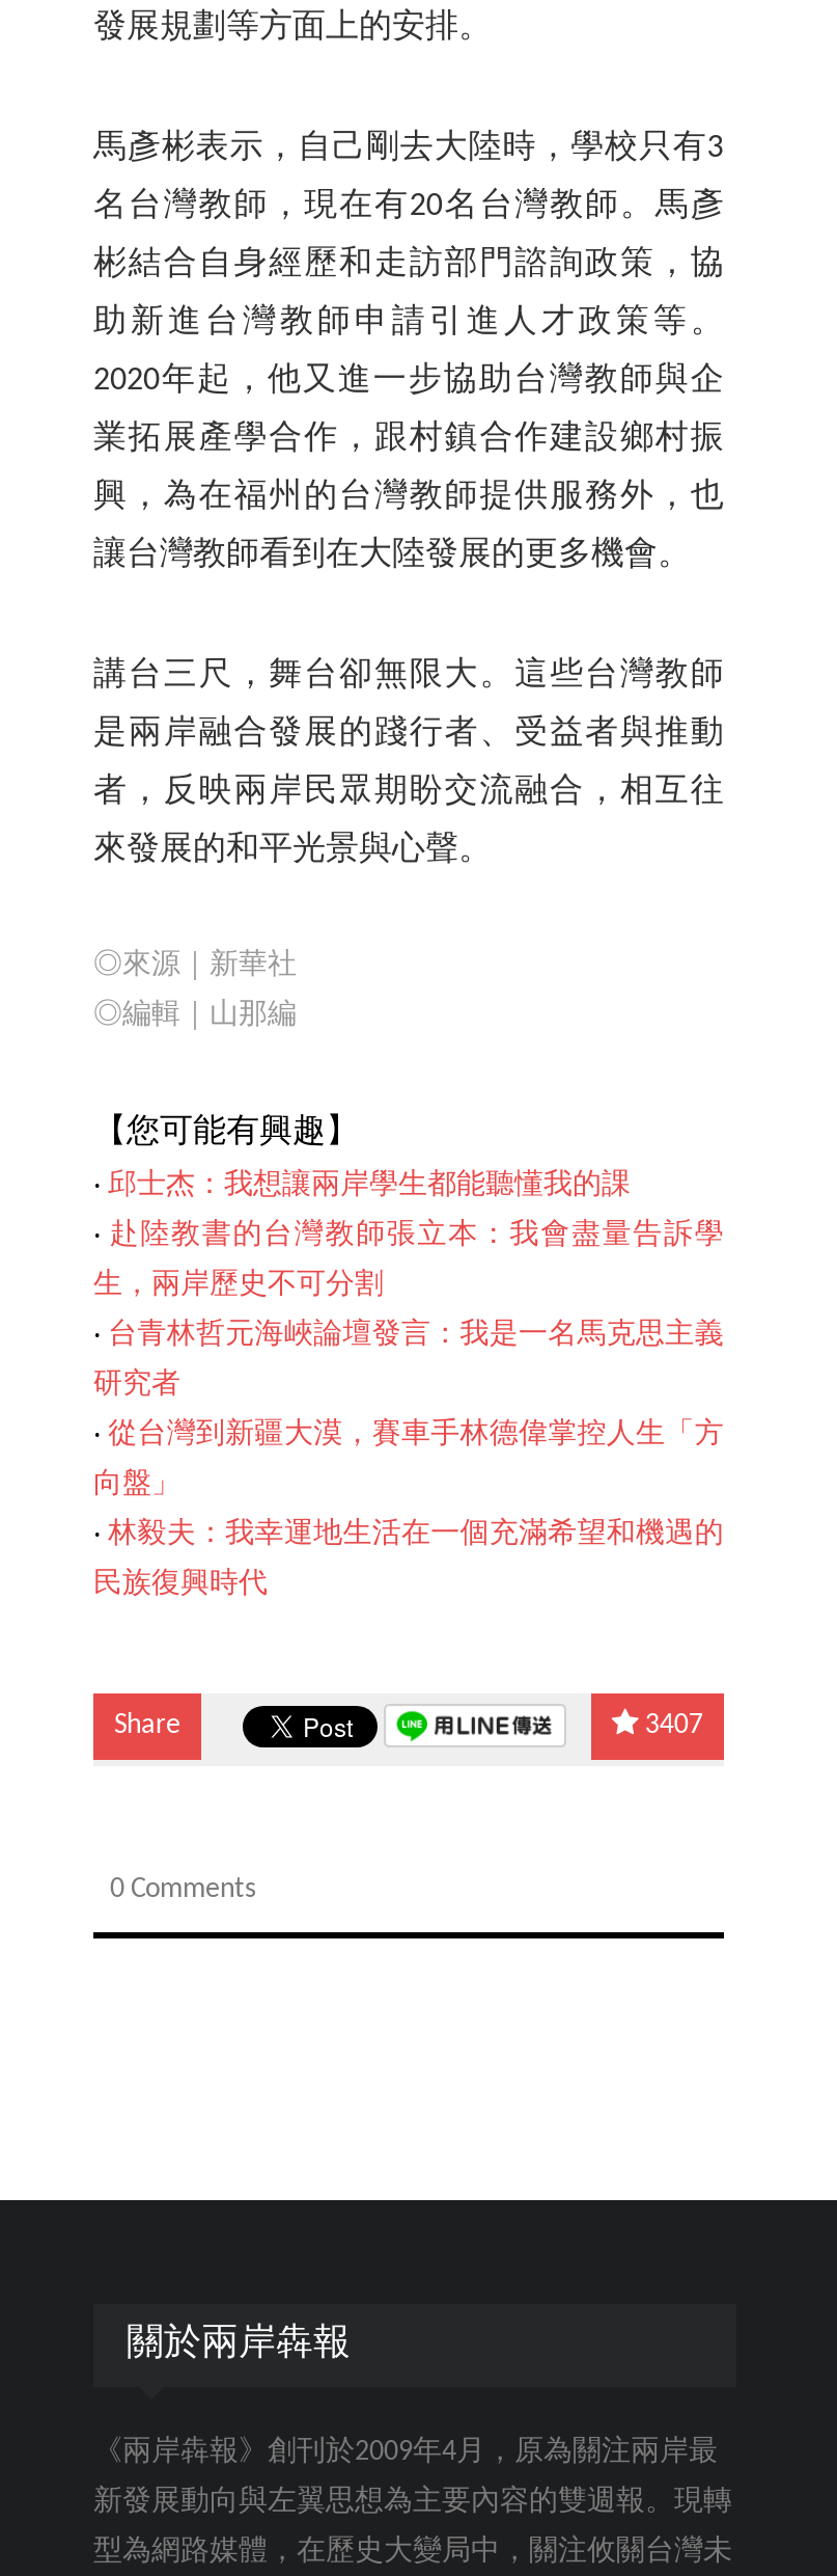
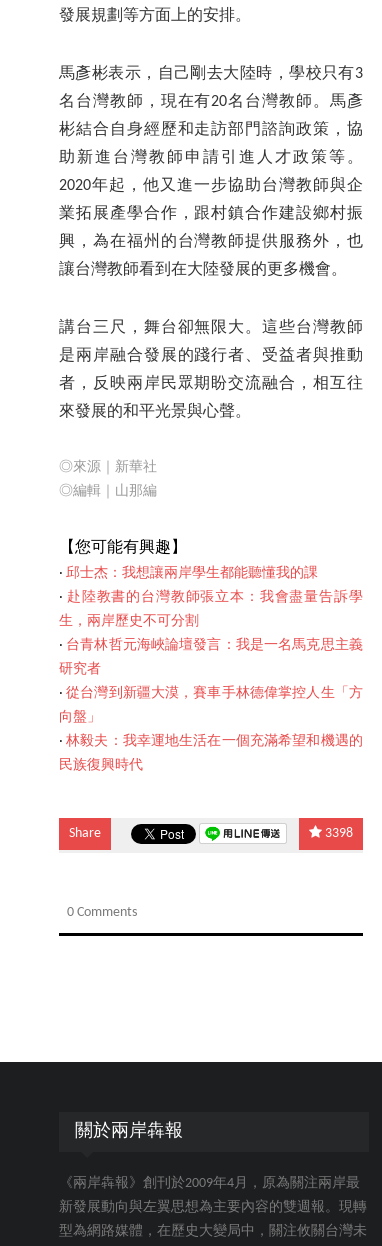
- 3407
+ 3398
